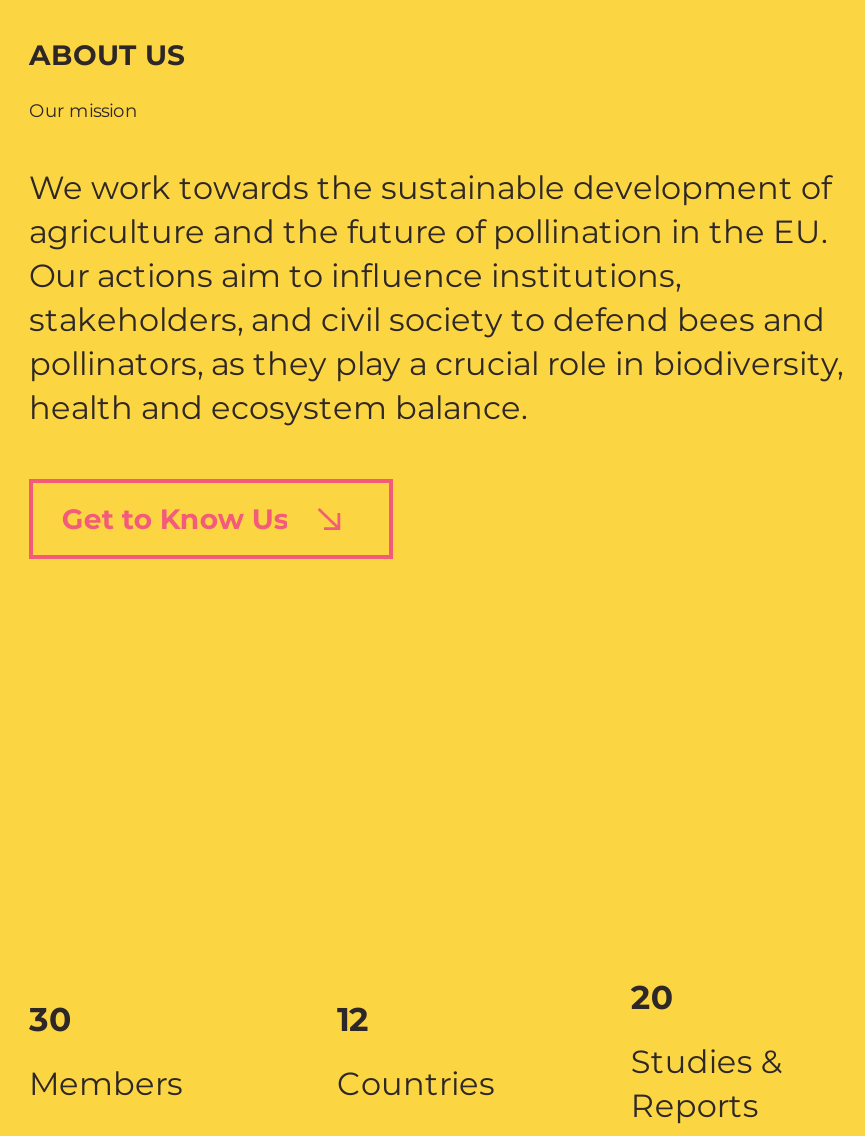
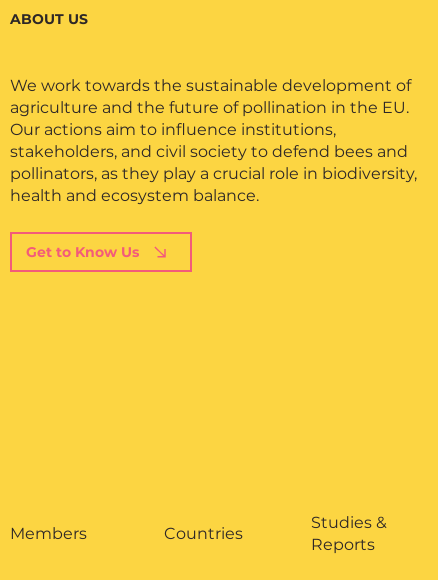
- Our mission

- 20

- 30

- 12
